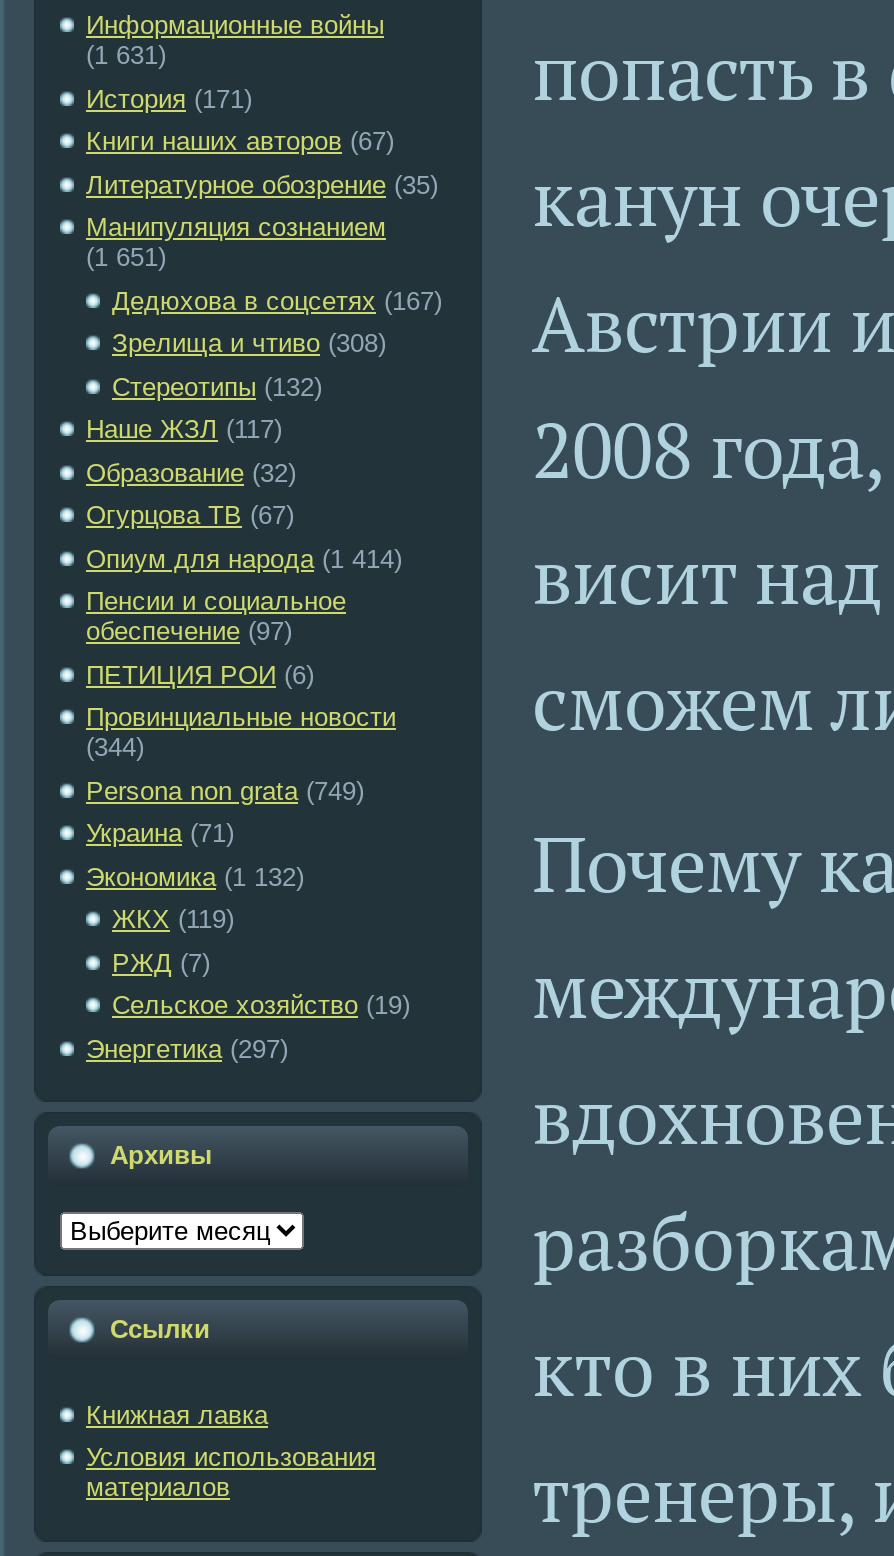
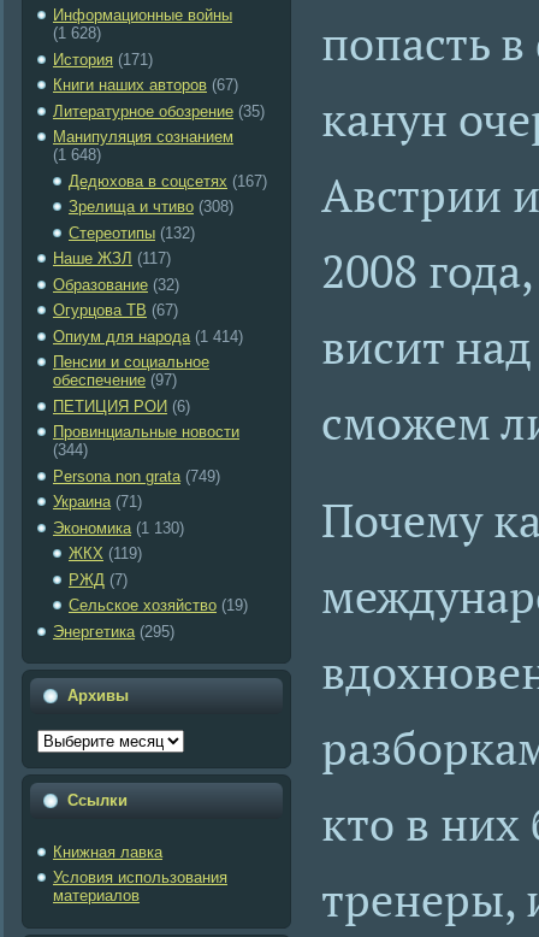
- (1 631)
+ (1 628)

- (1 651)
+ (1 648)

- Экономика (1 132)
+ Экономика (1 130)

- Энергетика (297)
+ Энергетика (295)
